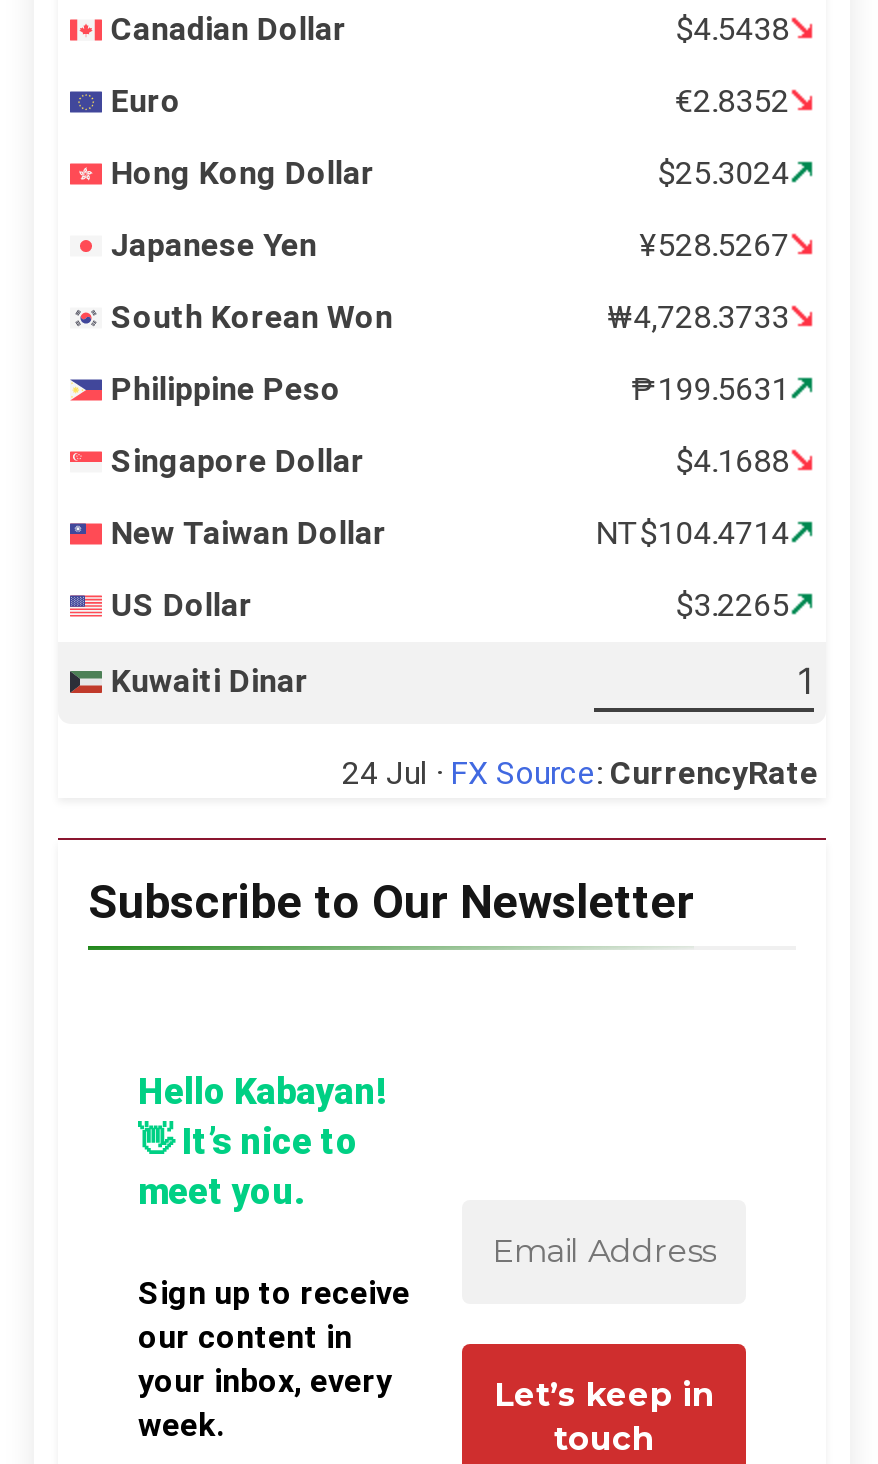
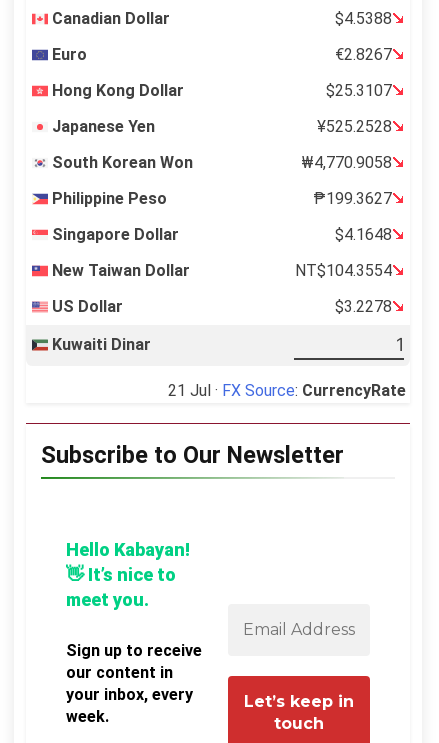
- $4.5438
+ $4.5388

- €2.8352
+ €2.8267

- $25.3024
+ $25.3107

- ¥528.5267
+ ¥525.2528

- ₩4,728.3733
+ ₩4,770.9058

- ₱199.5631
+ ₱199.3627

- $4.1688
+ $4.1648

- NT$104.4714
+ NT$104.3554

- $3.2265
+ $3.2278

- 24 Jul · FX Source: CurrencyRate
+ 21 Jul · FX Source: CurrencyRate
